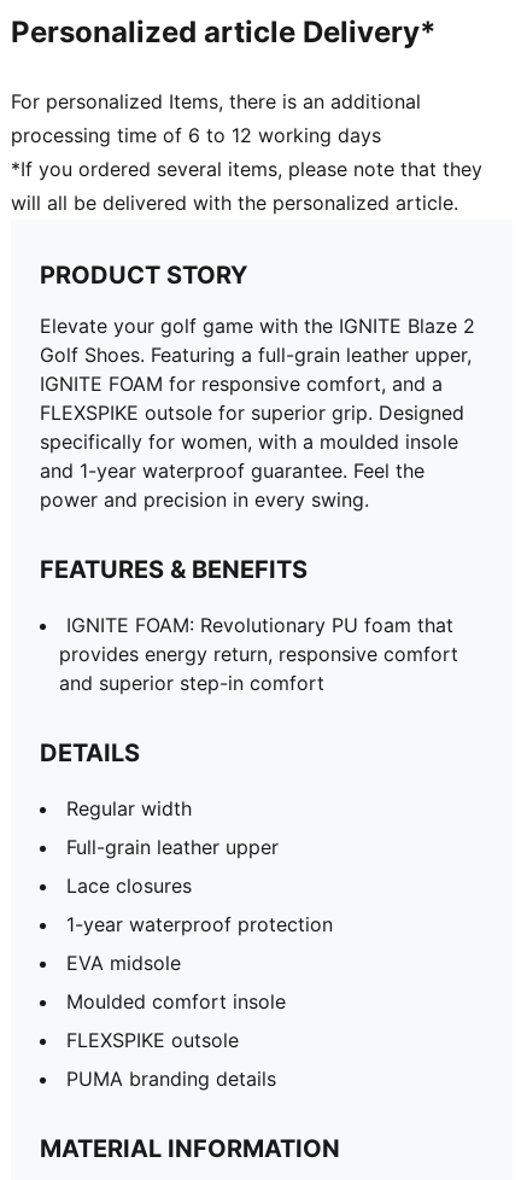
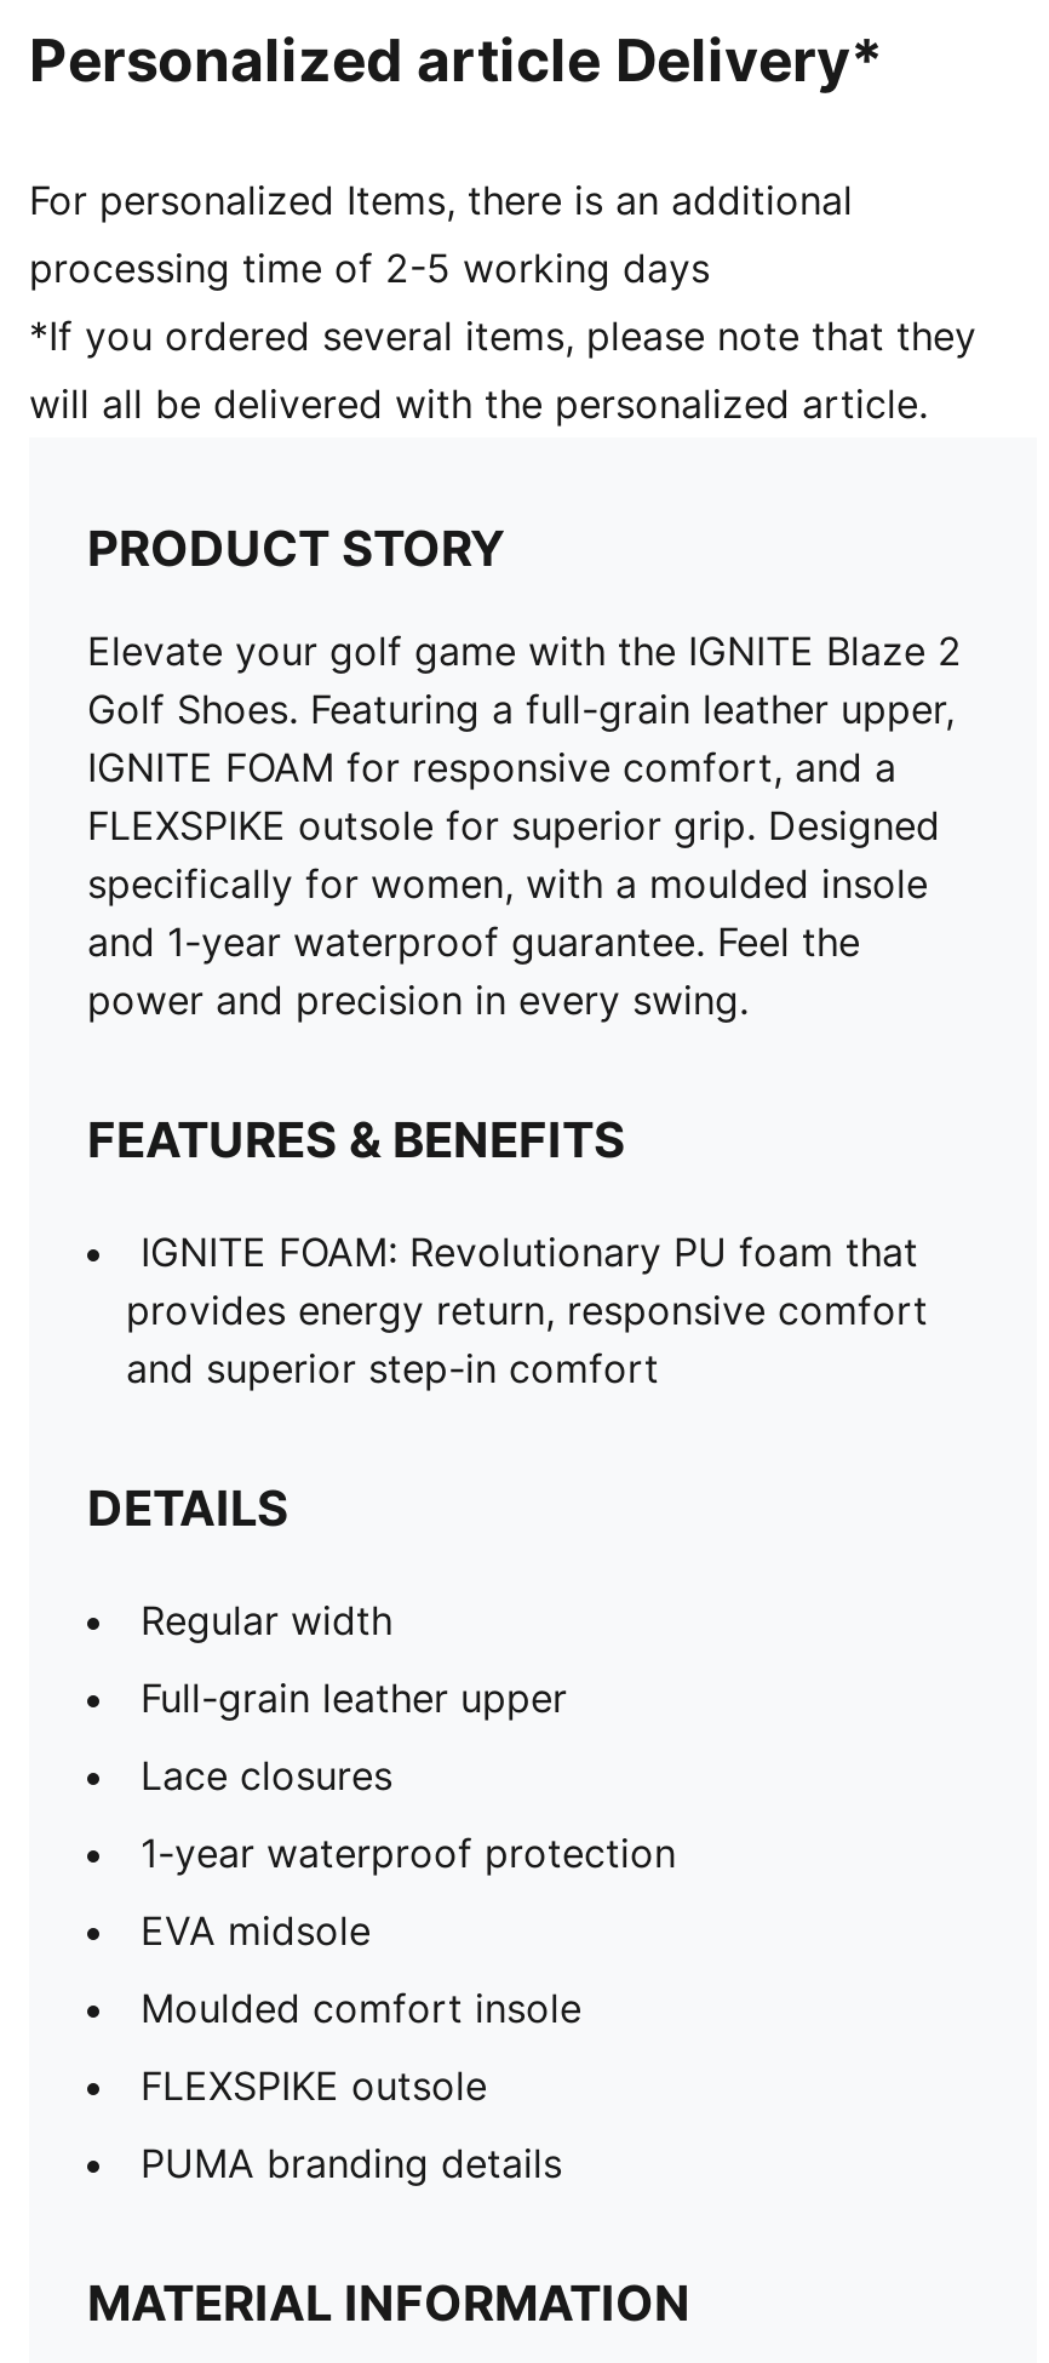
- processing time of 6 to 12 working days
+ processing time of 2-5 working days
